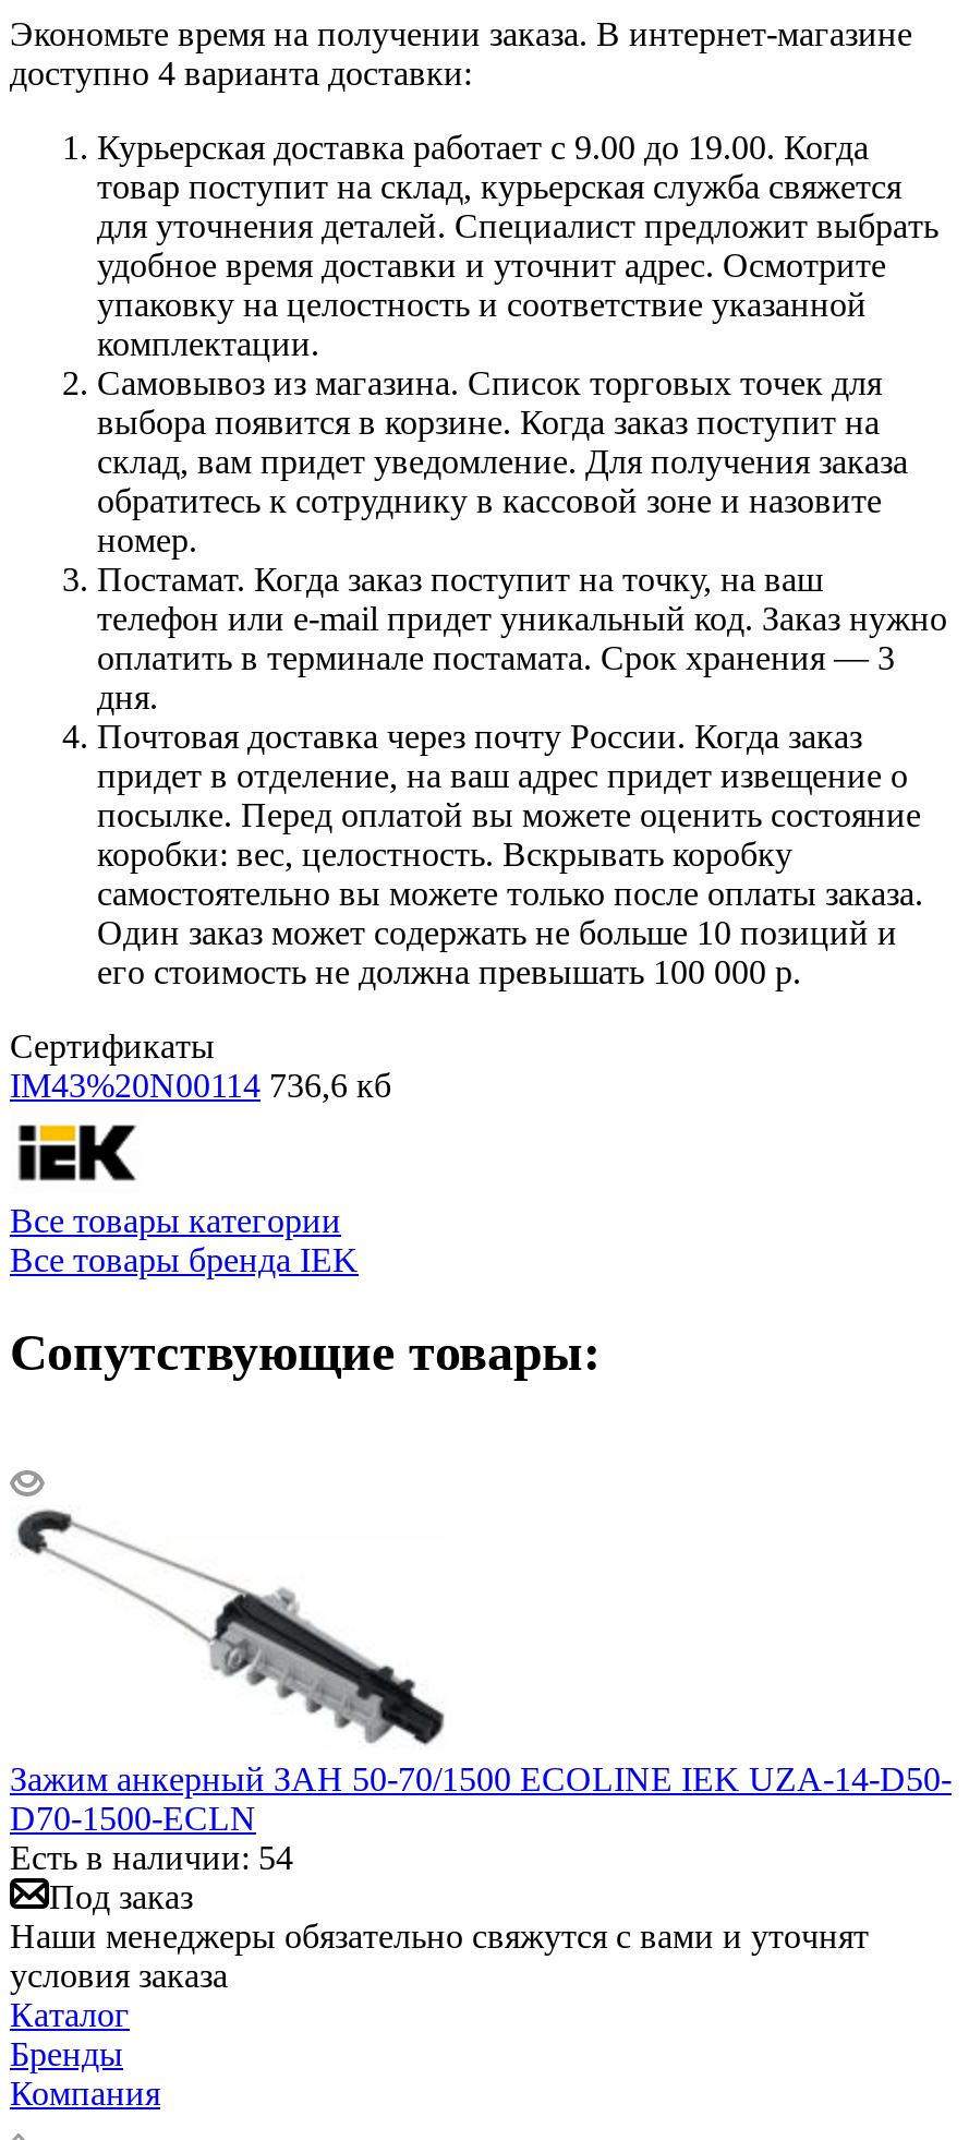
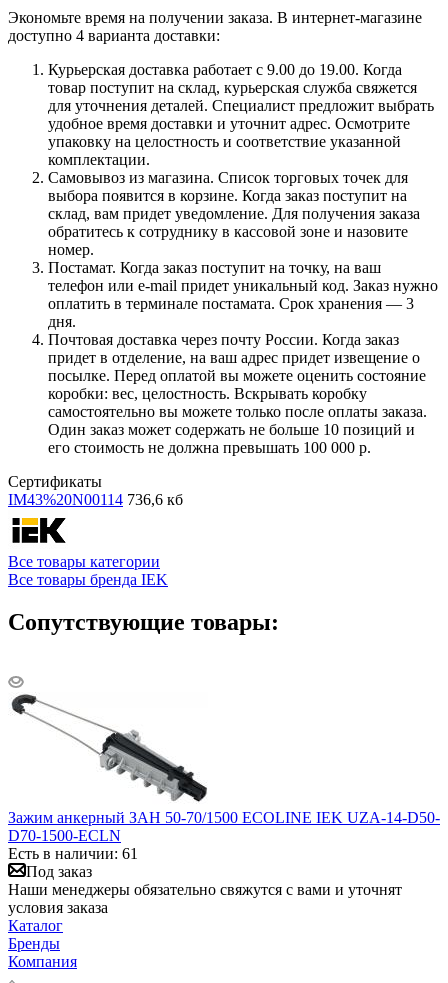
- Есть в наличии: 54
+ Есть в наличии: 61
